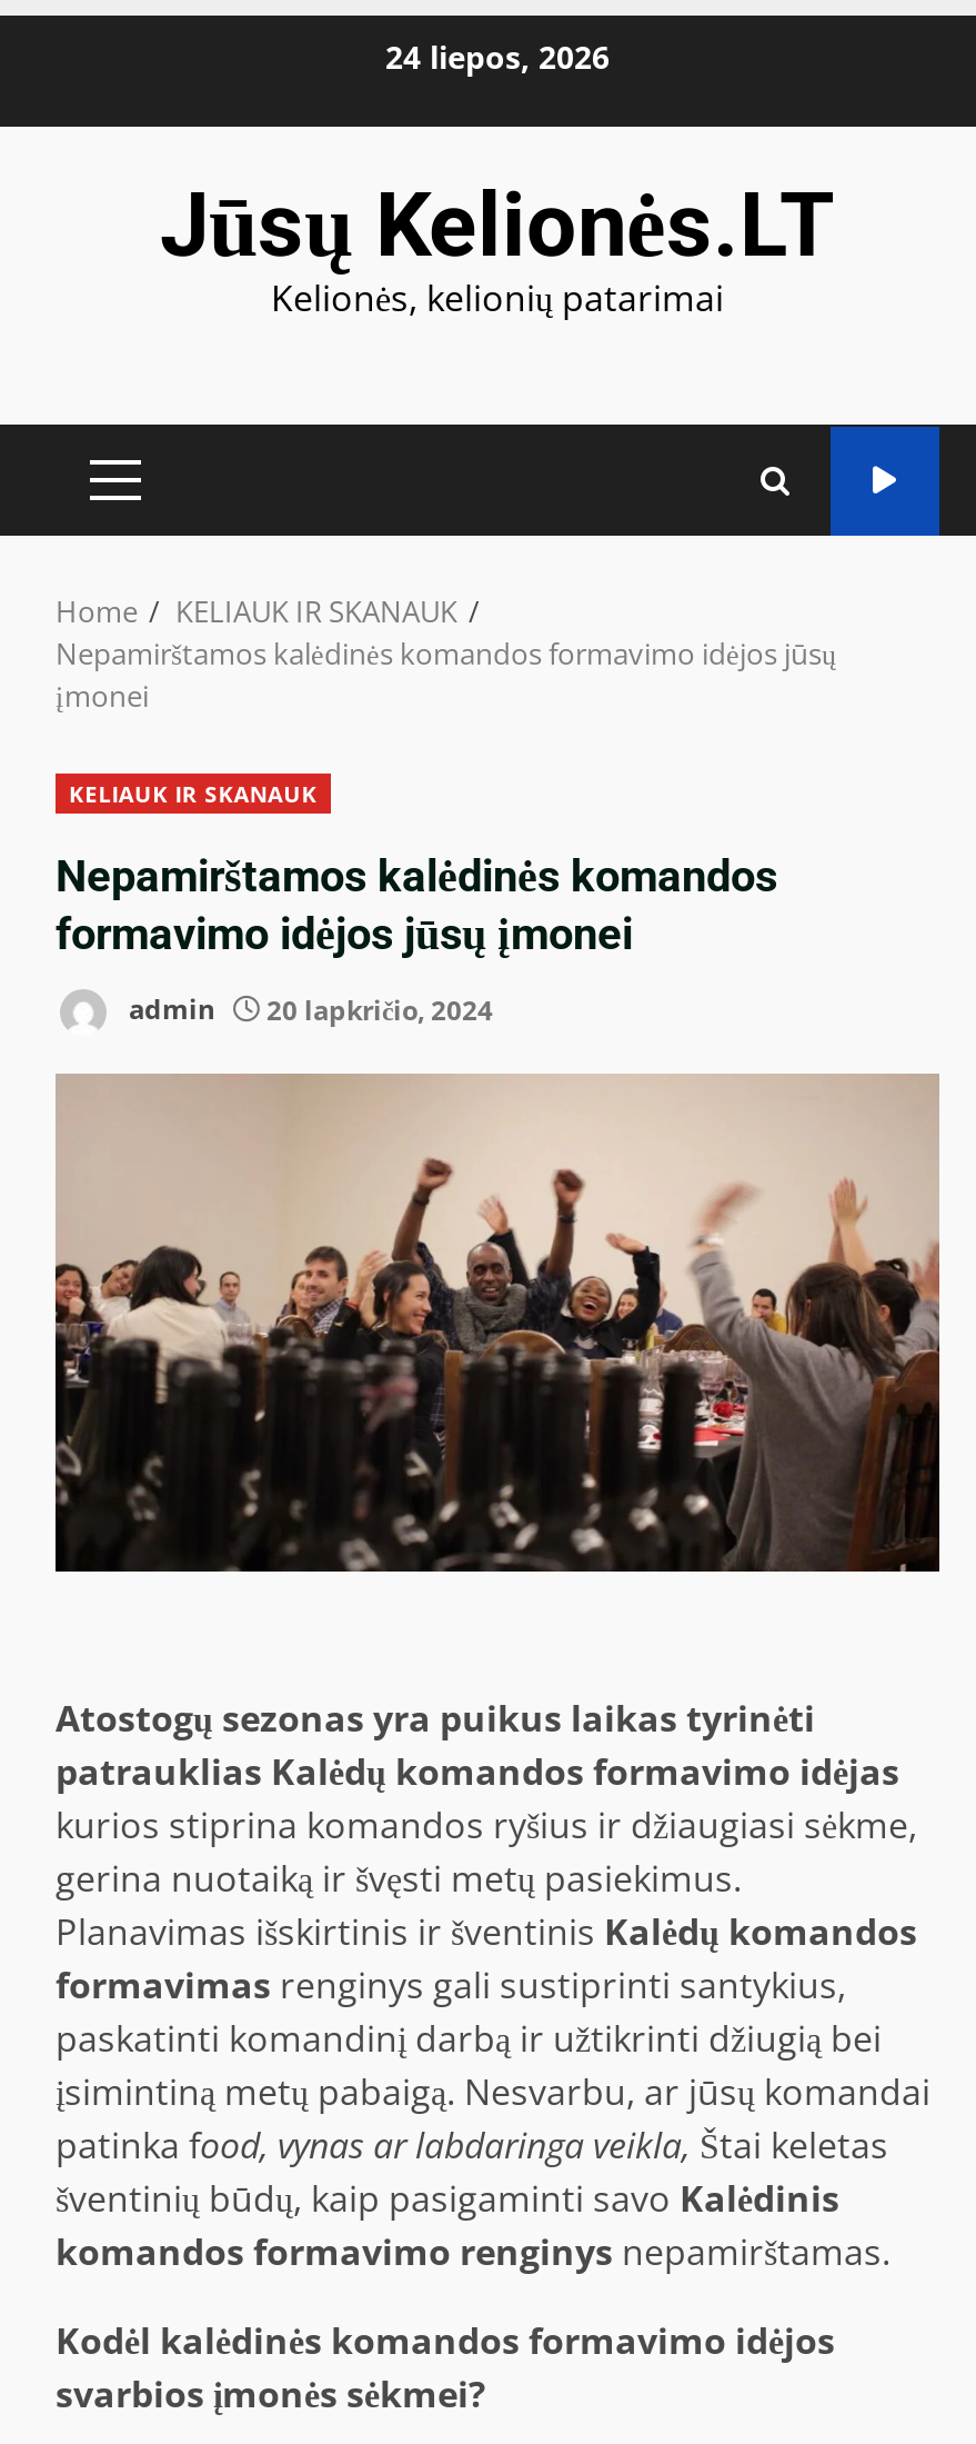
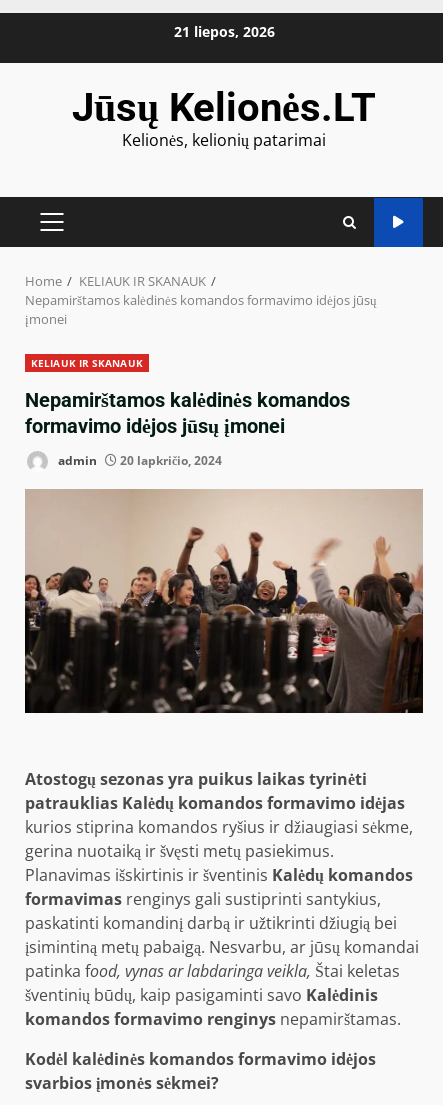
- 24 liepos, 2026
+ 21 liepos, 2026
